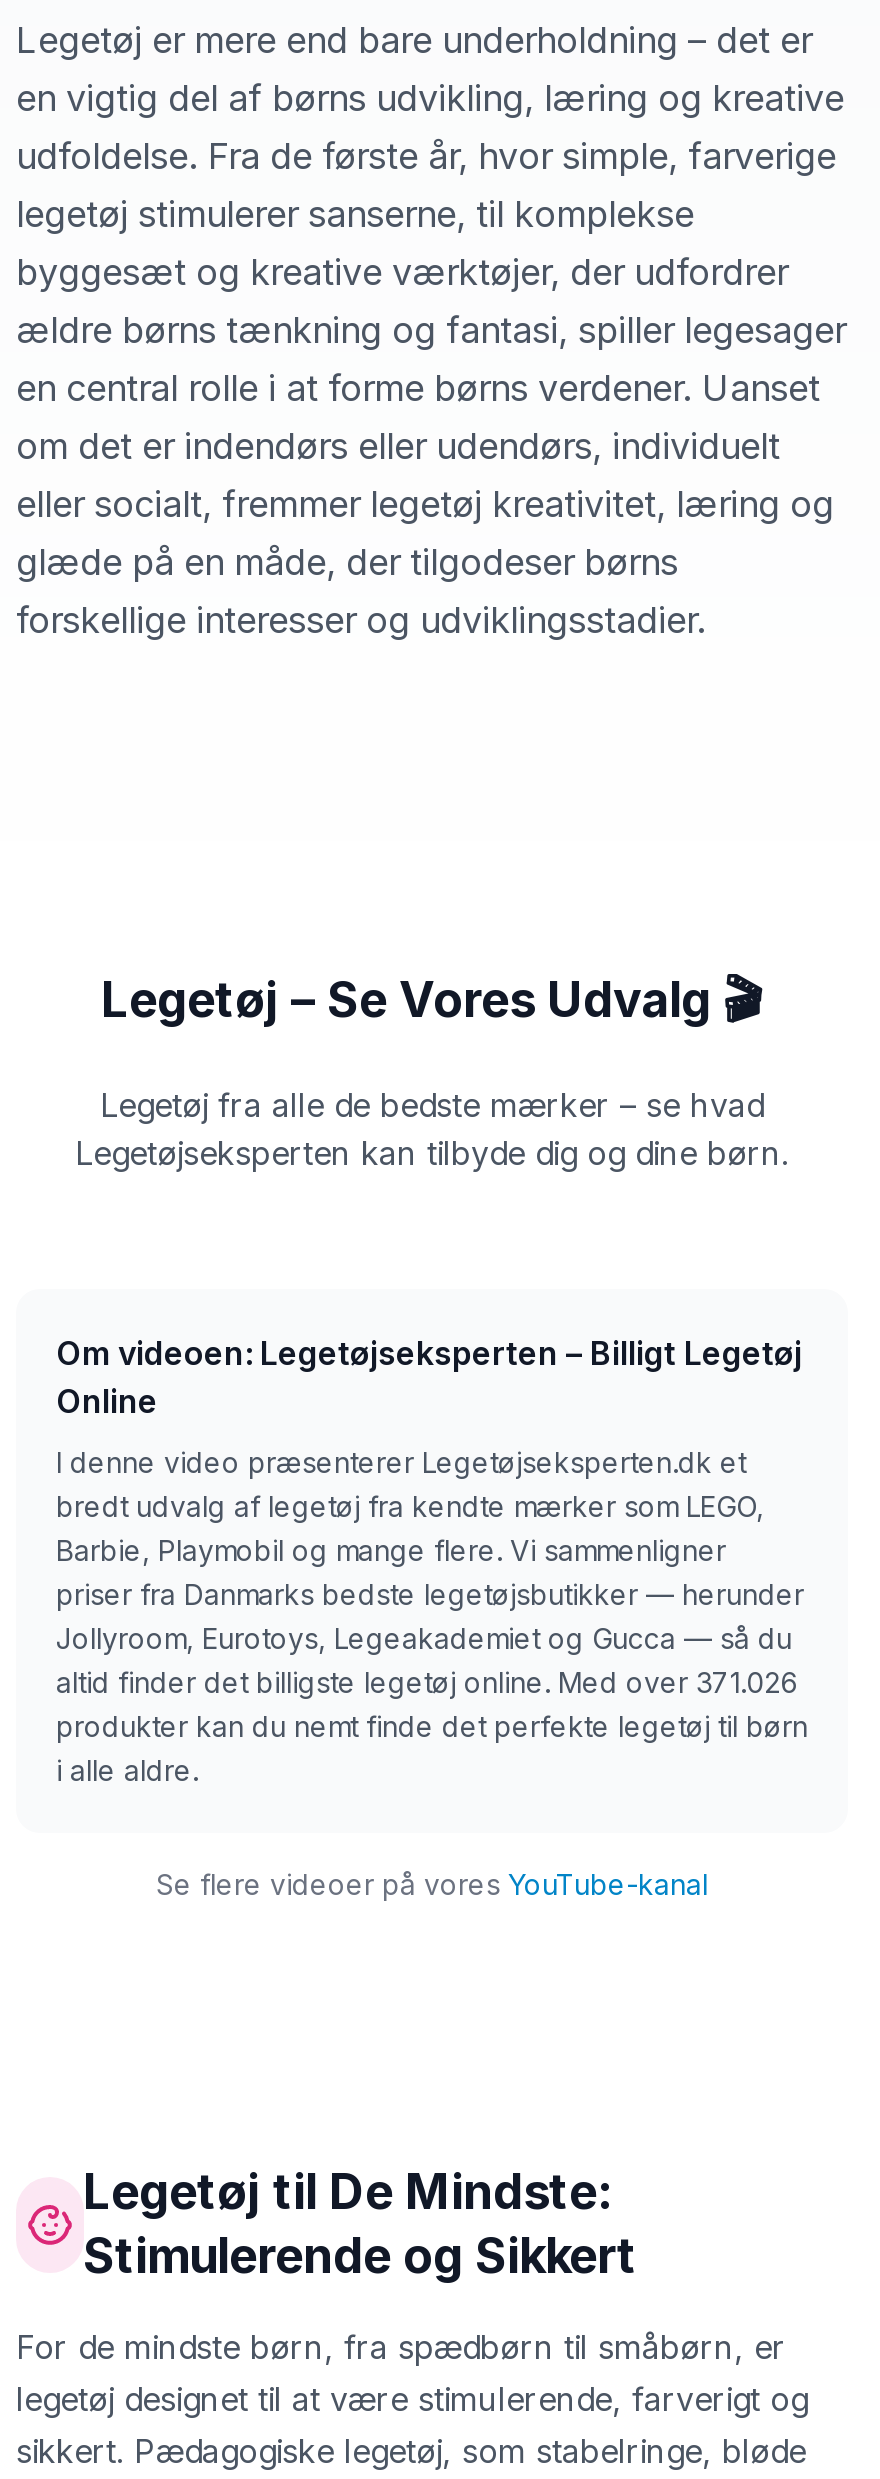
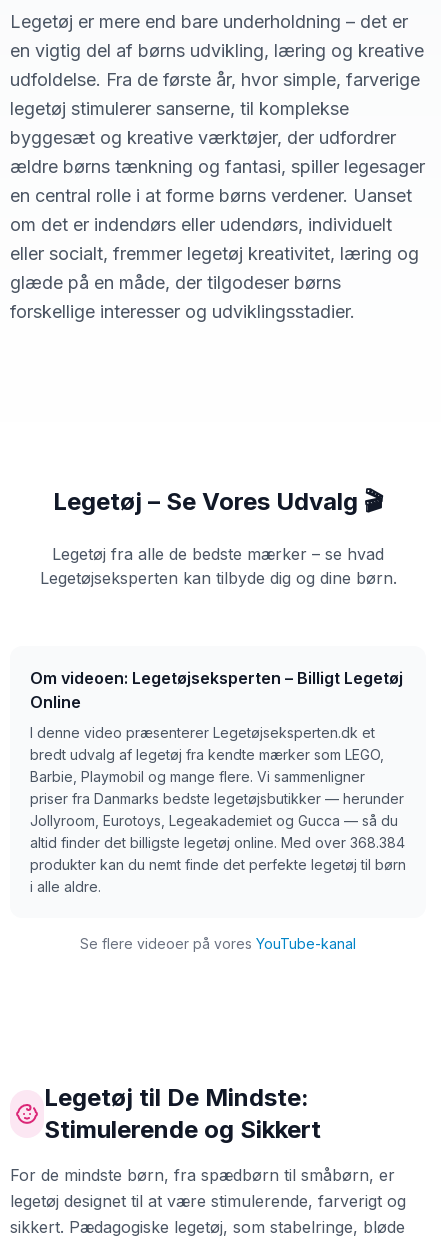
- altid finder det billigste legetøj online. Med over 371.026
+ altid finder det billigste legetøj online. Med over 368.384
